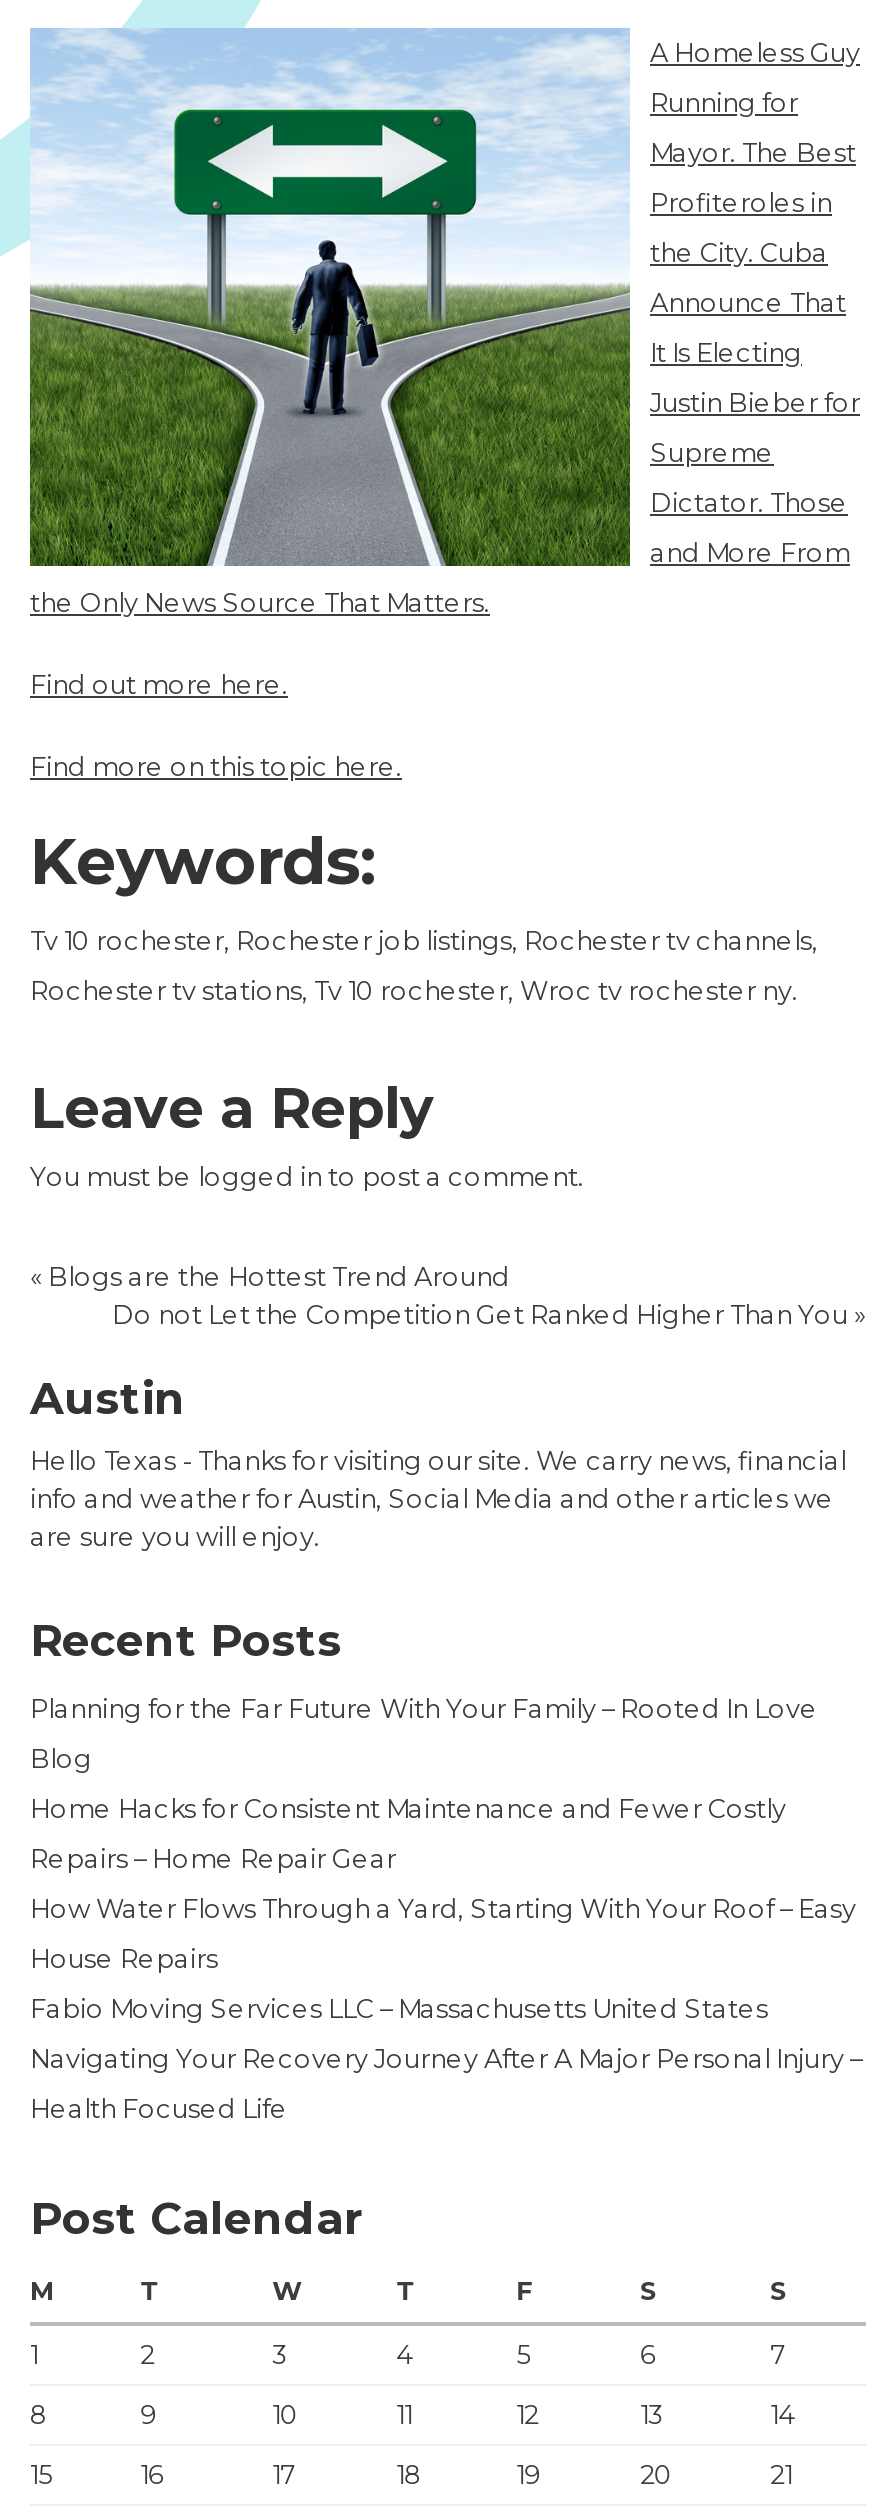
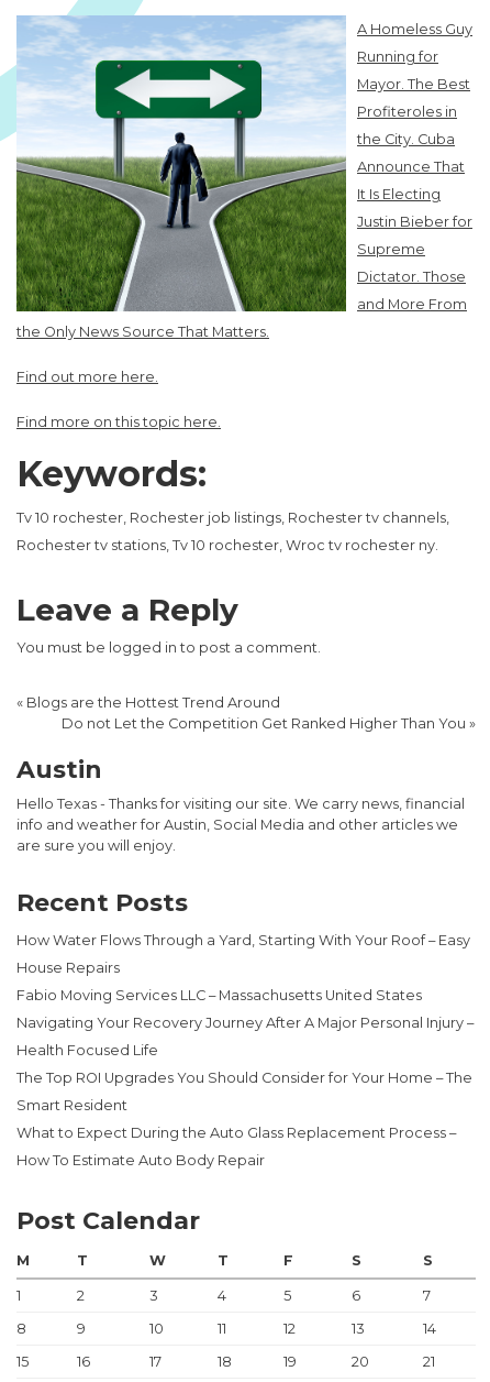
- Planning for the Far Future With Your Family – Rooted In Love
- Blog
- Home Hacks for Consistent Maintenance and Fewer Costly
- Repairs – Home Repair Gear

moved up: How Water Flows Through a Yard, Starting With Your Roof – Easy | House Repairs | Fabio Moving Services LLC – Massachusetts United States | Navigating Your Recovery Journey After A Major Personal Injury – | Health Focused Life

+ The Top ROI Upgrades You Should Consider for Your Home – The
+ Smart Resident
+ What to Expect During the Auto Glass Replacement Process –
+ How To Estimate Auto Body Repair
